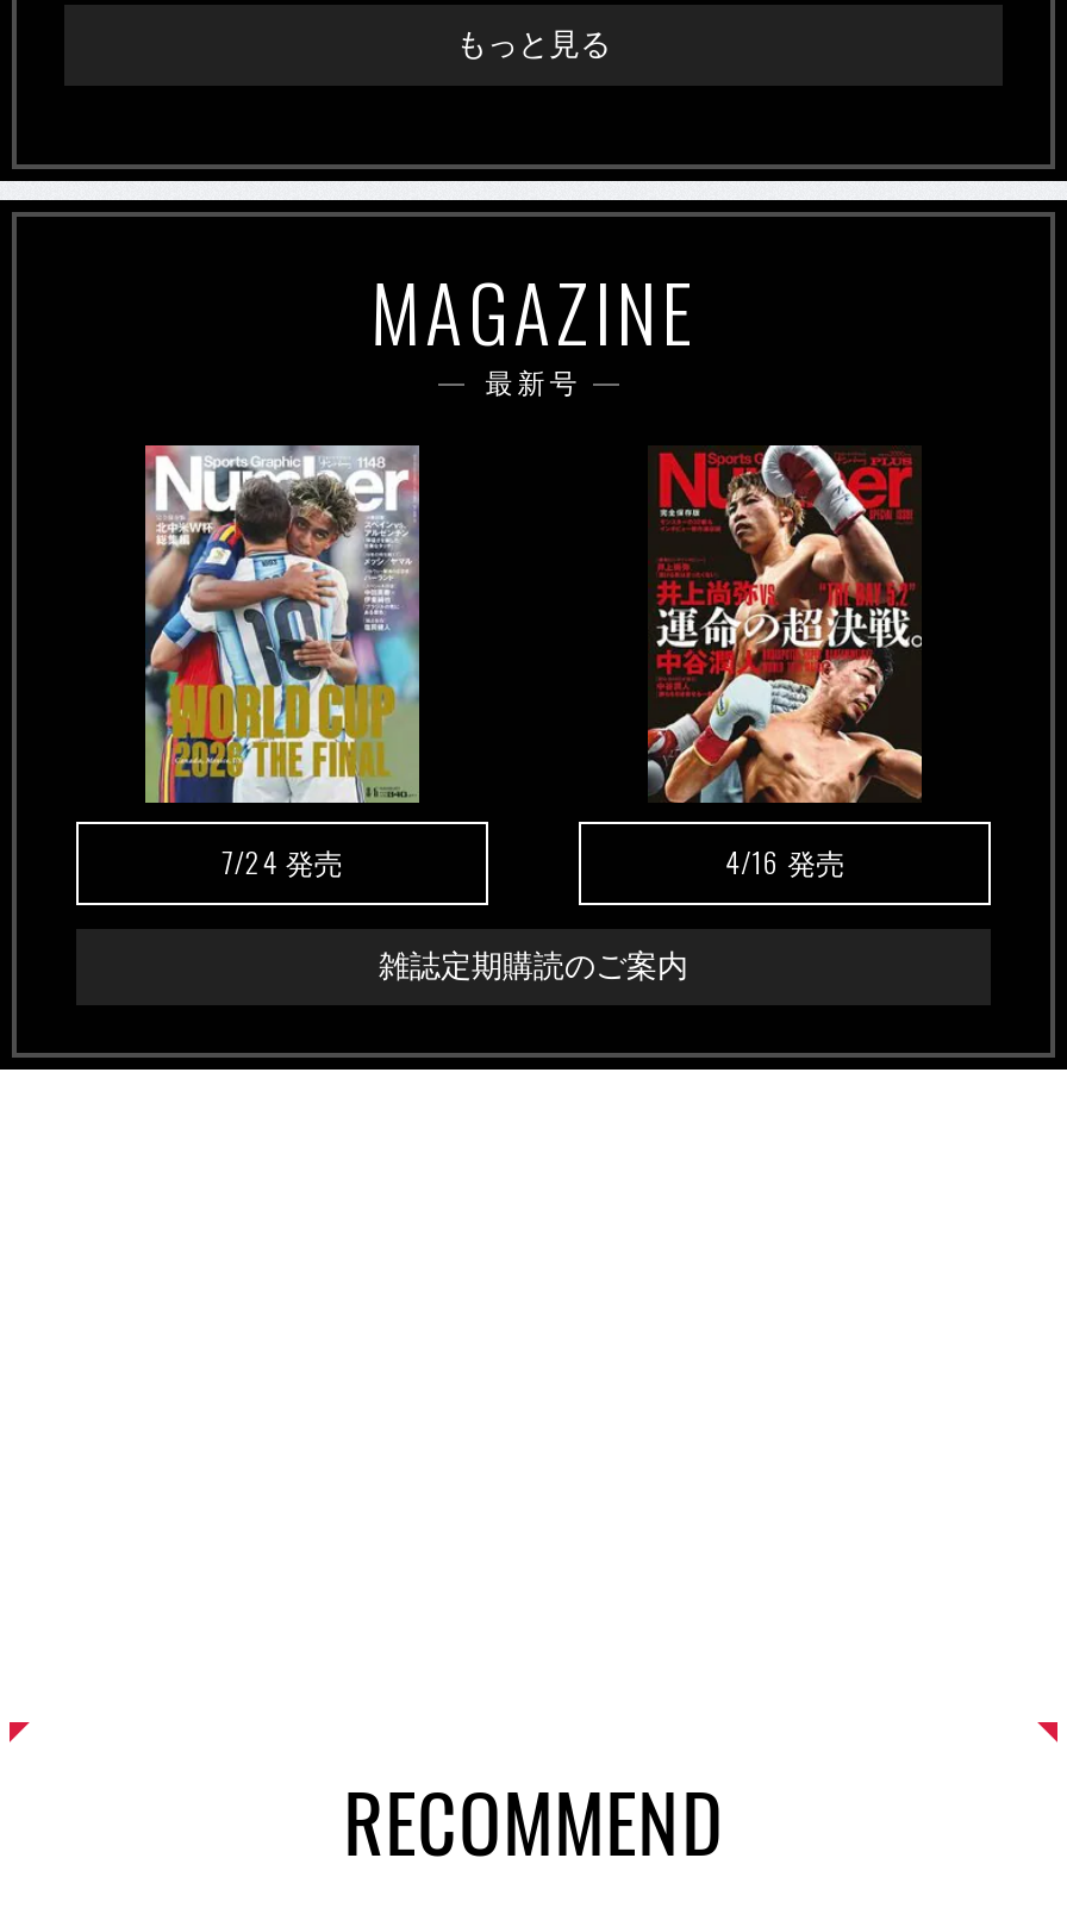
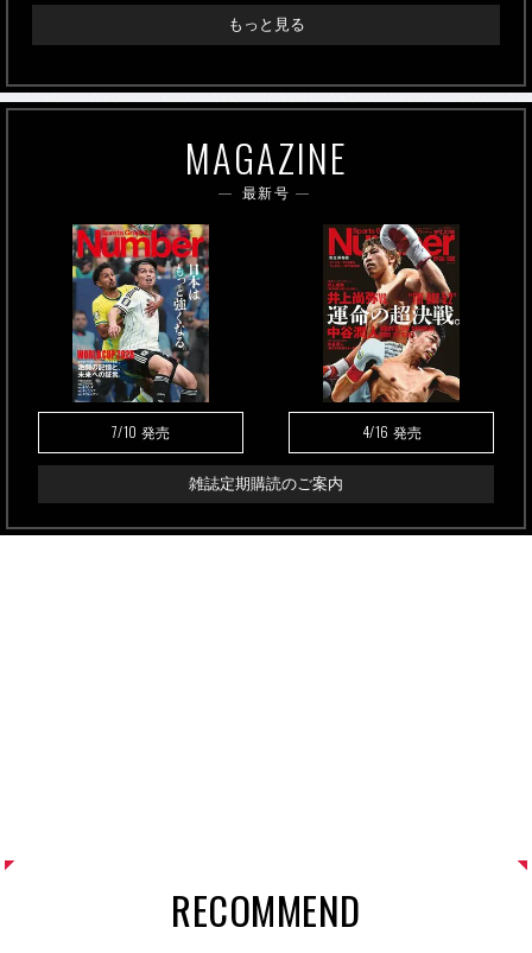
- [image]
- 7/24発売
+ [image]
+ 7/10発売
